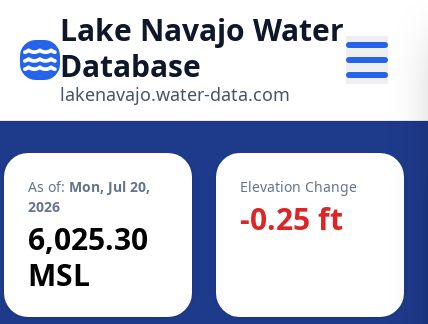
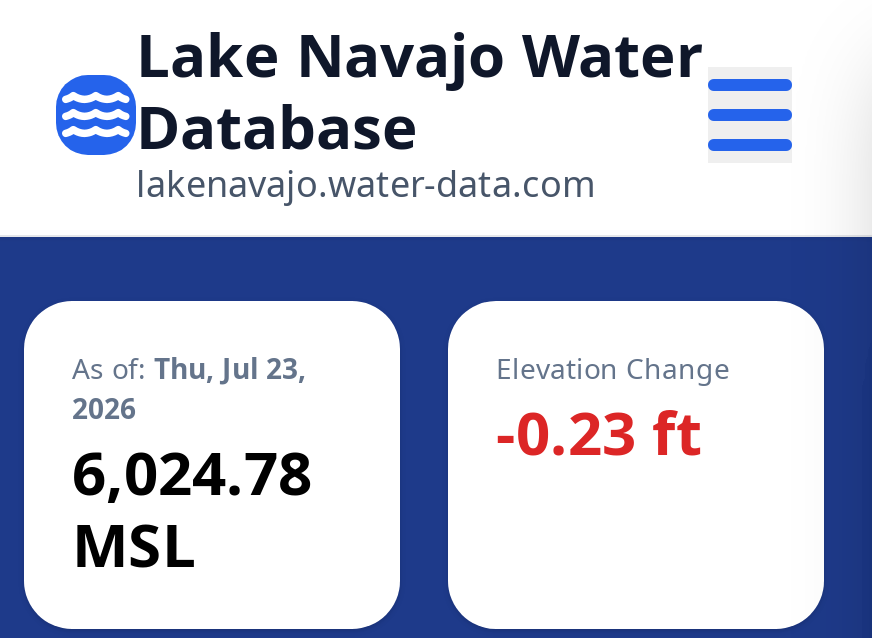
- As of: Mon, Jul 20,
+ As of: Thu, Jul 23,

- -0.25 ft
+ -0.23 ft

- 6,025.30
+ 6,024.78
